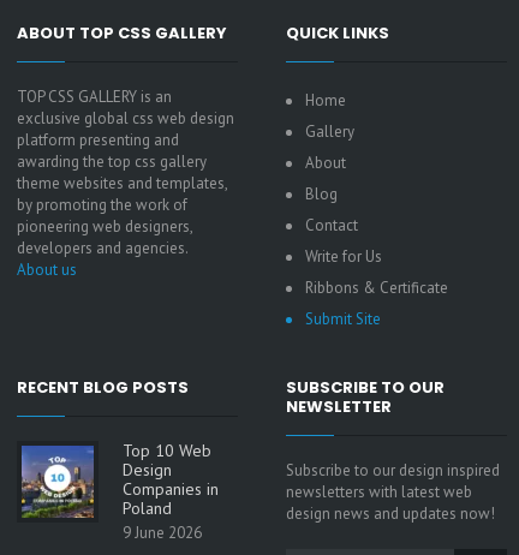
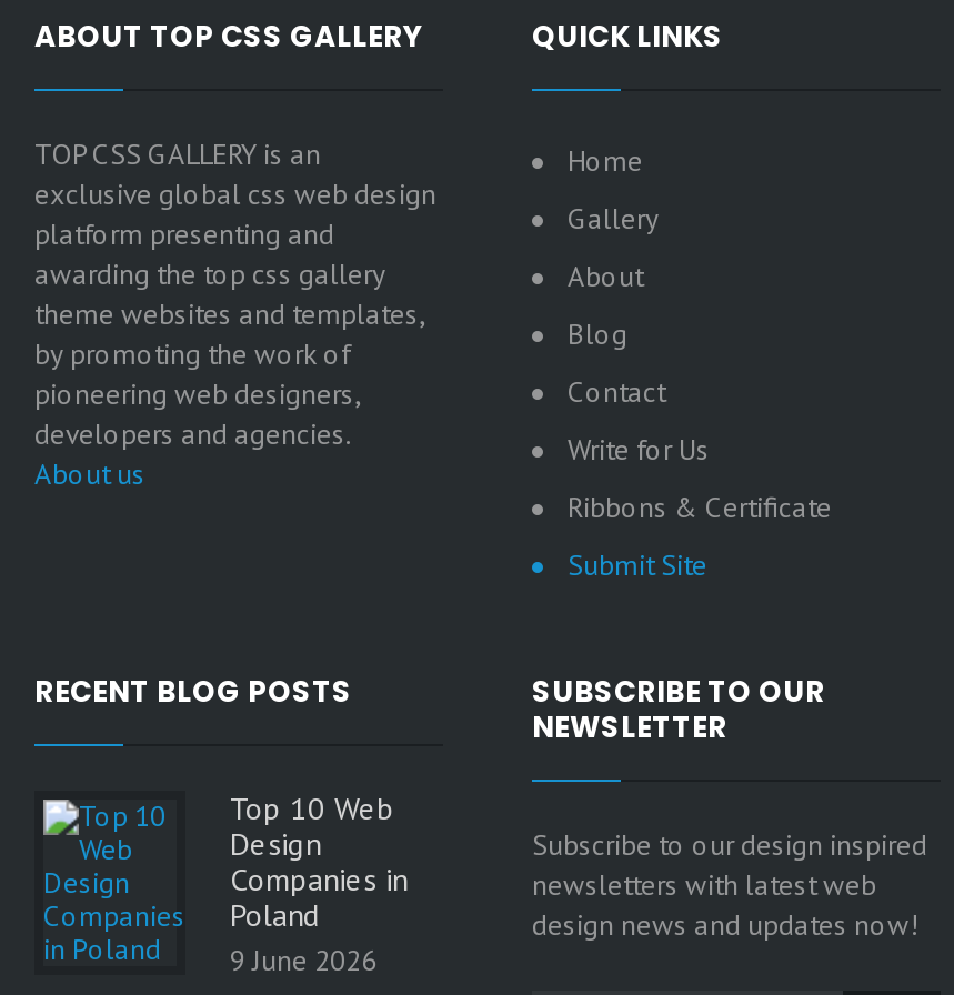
- [image]
+ [image]
